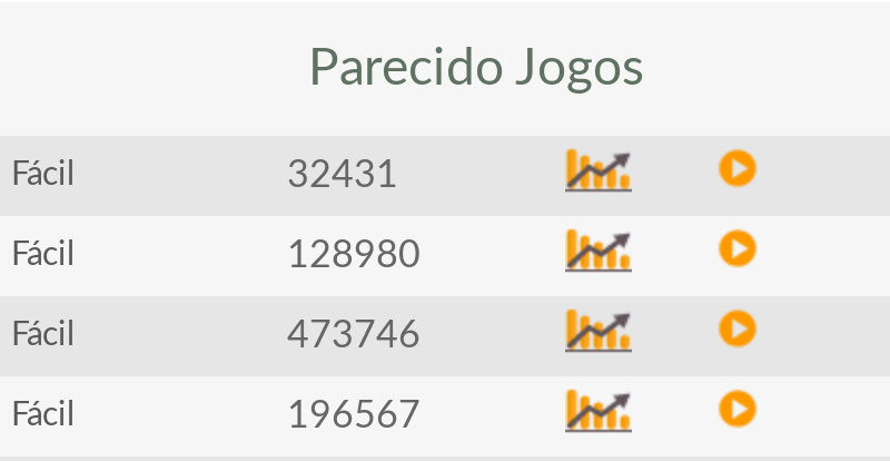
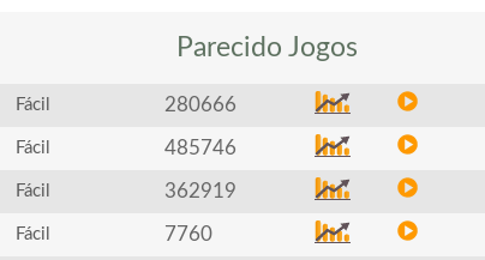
- 32431
+ 280666

- 128980
+ 485746

- 473746
+ 362919

- 196567
+ 7760
